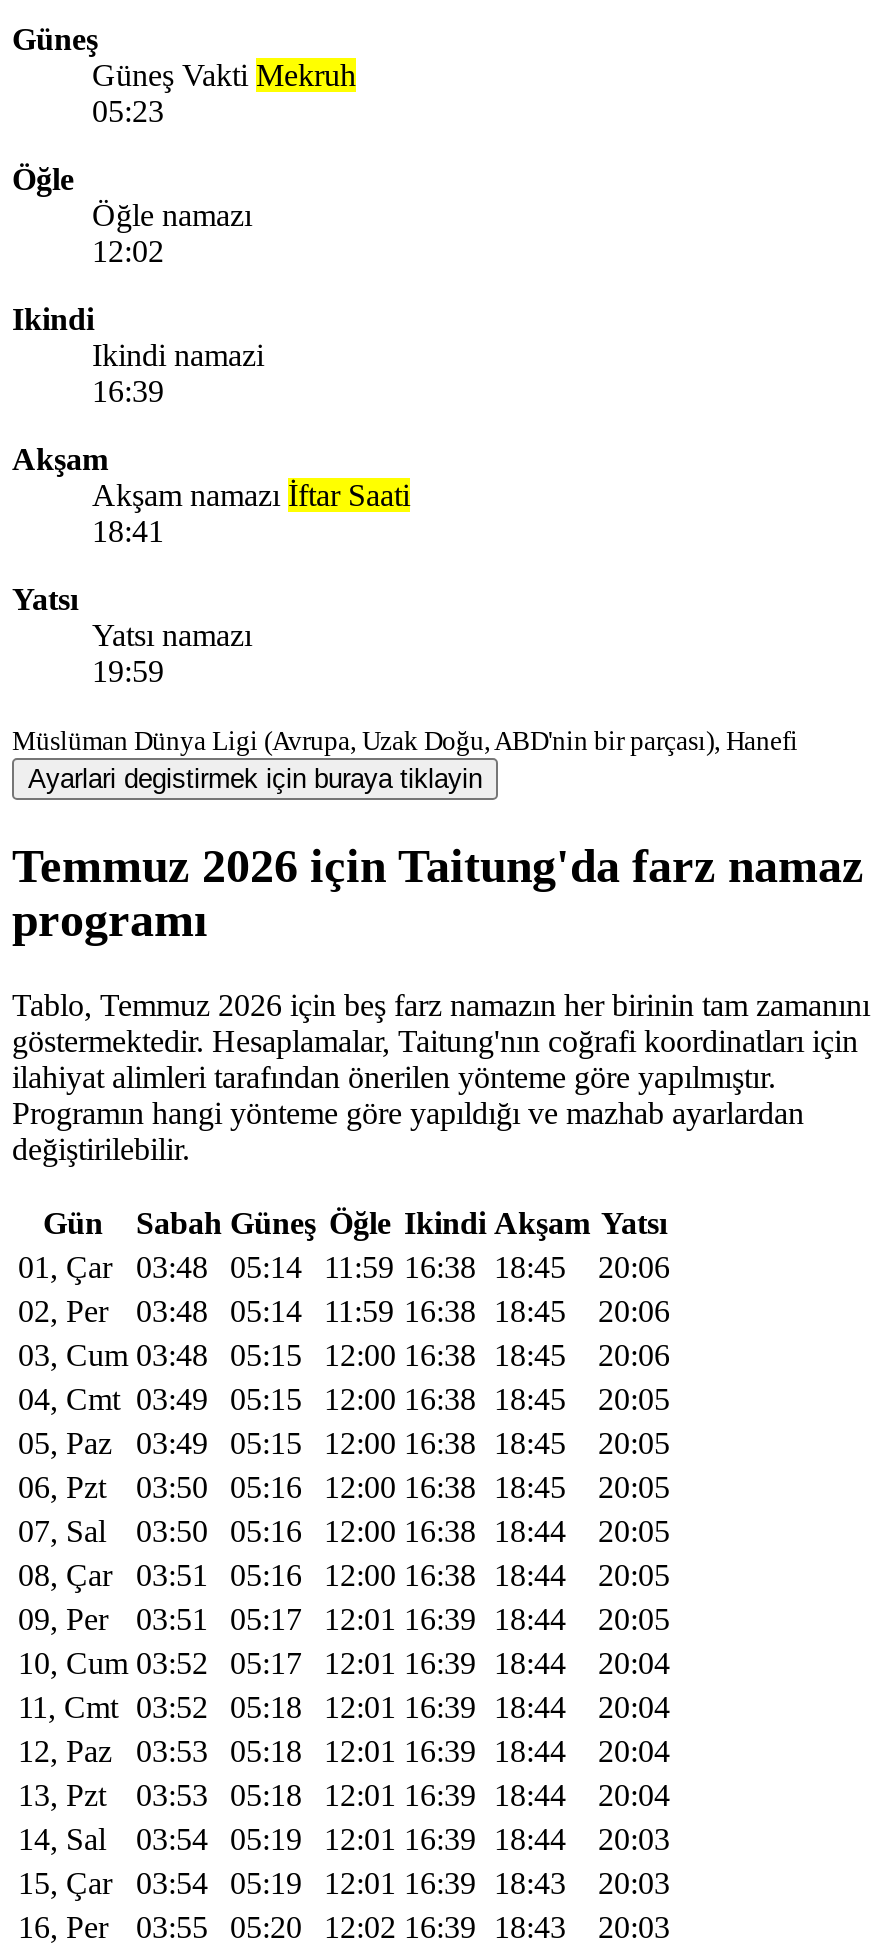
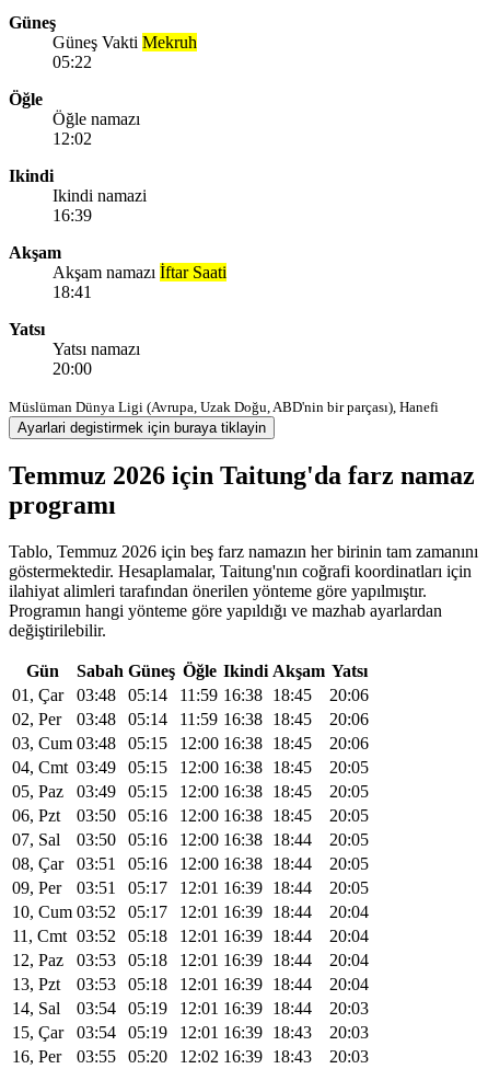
- 05:23
+ 05:22

- 19:59
+ 20:00
